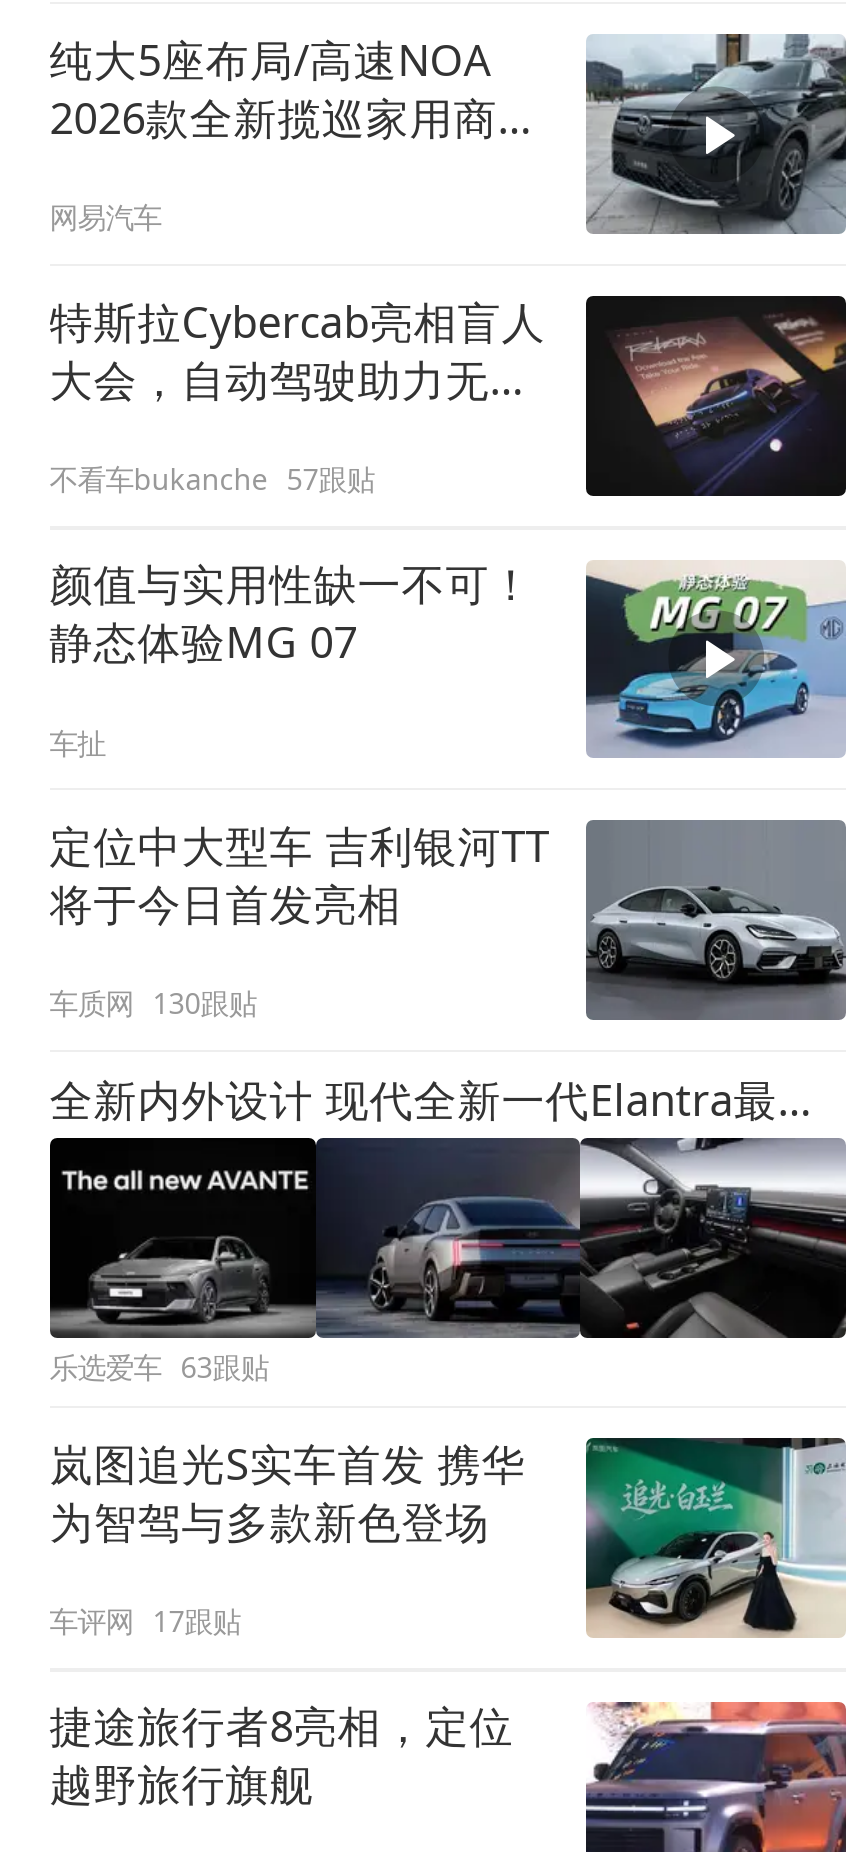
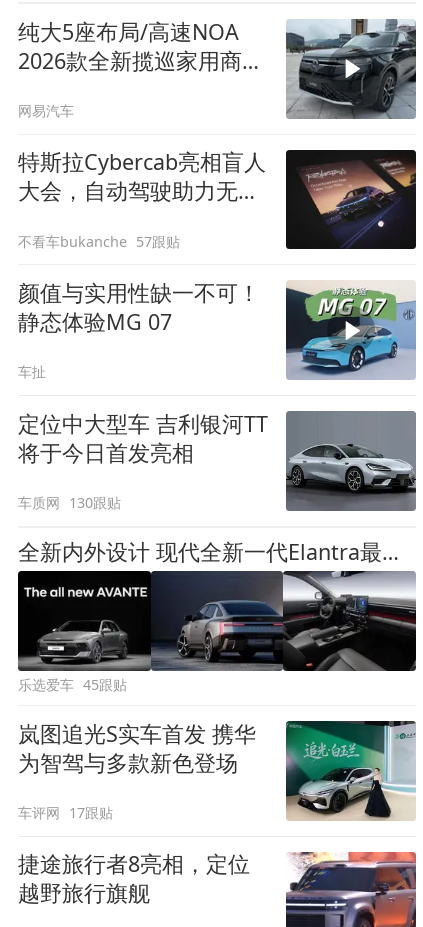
- 乐选爱车 63跟贴
+ 乐选爱车 45跟贴
